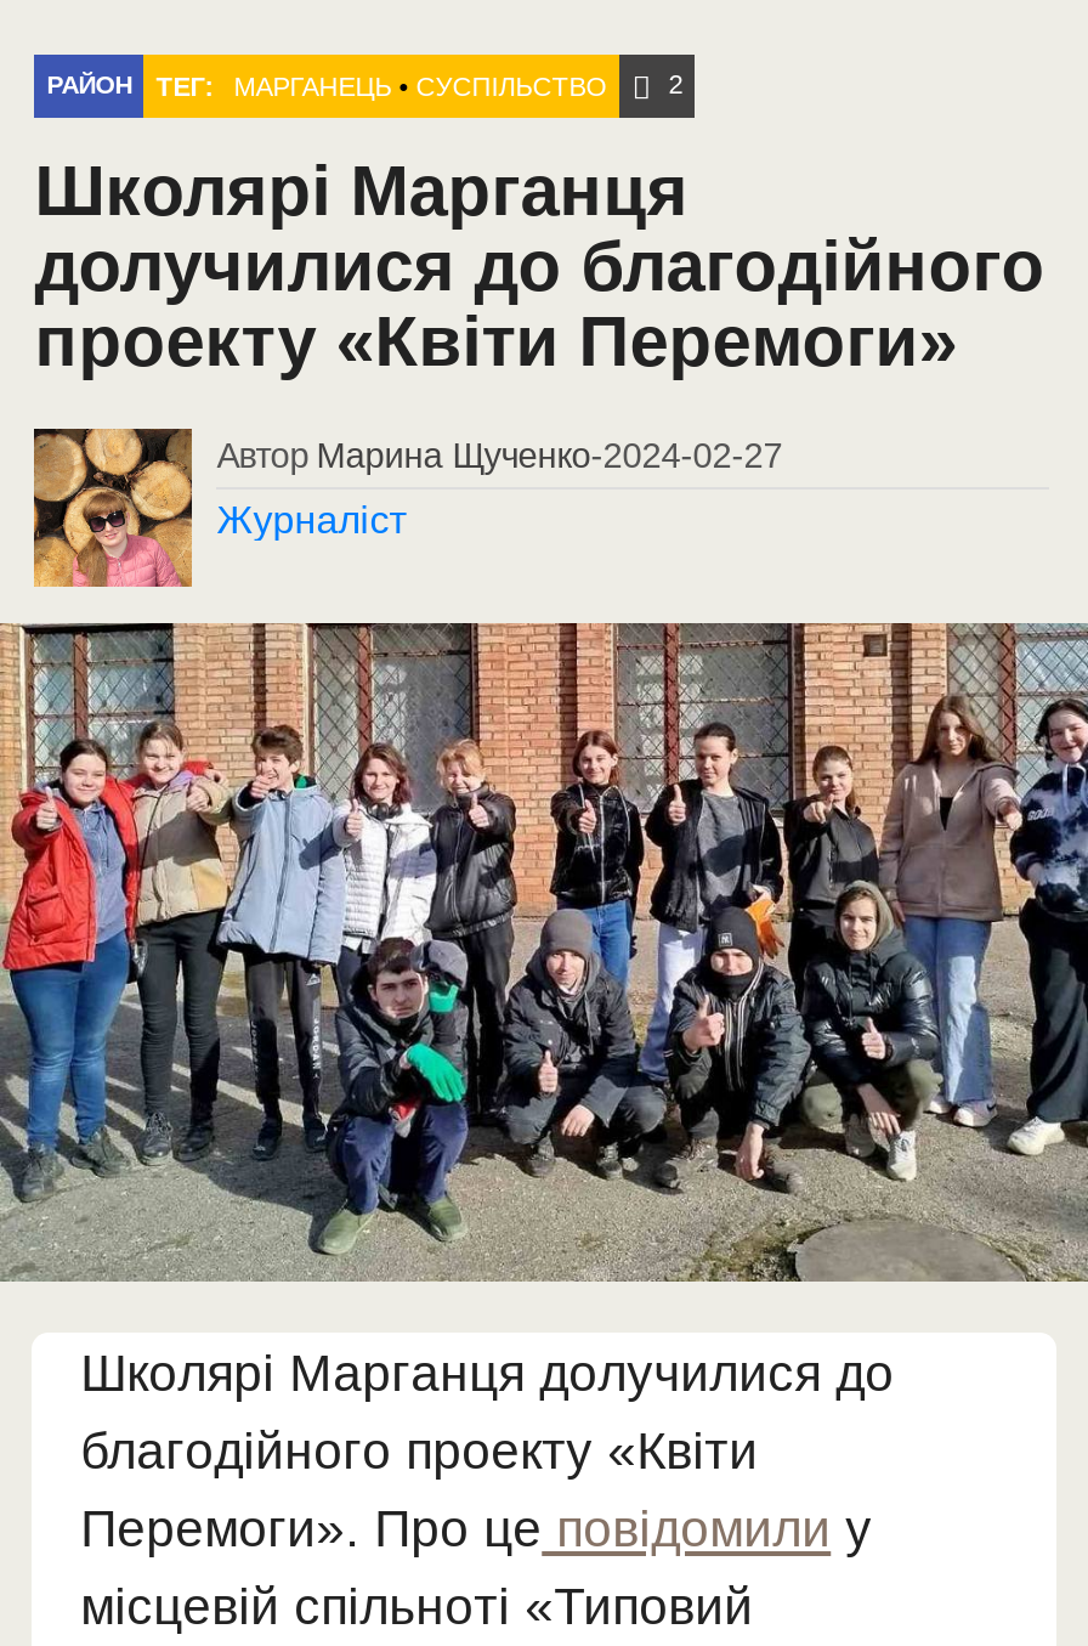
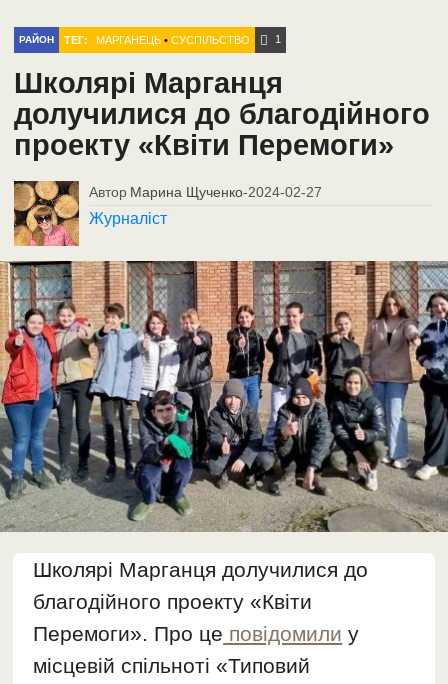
- 2
+ 1
